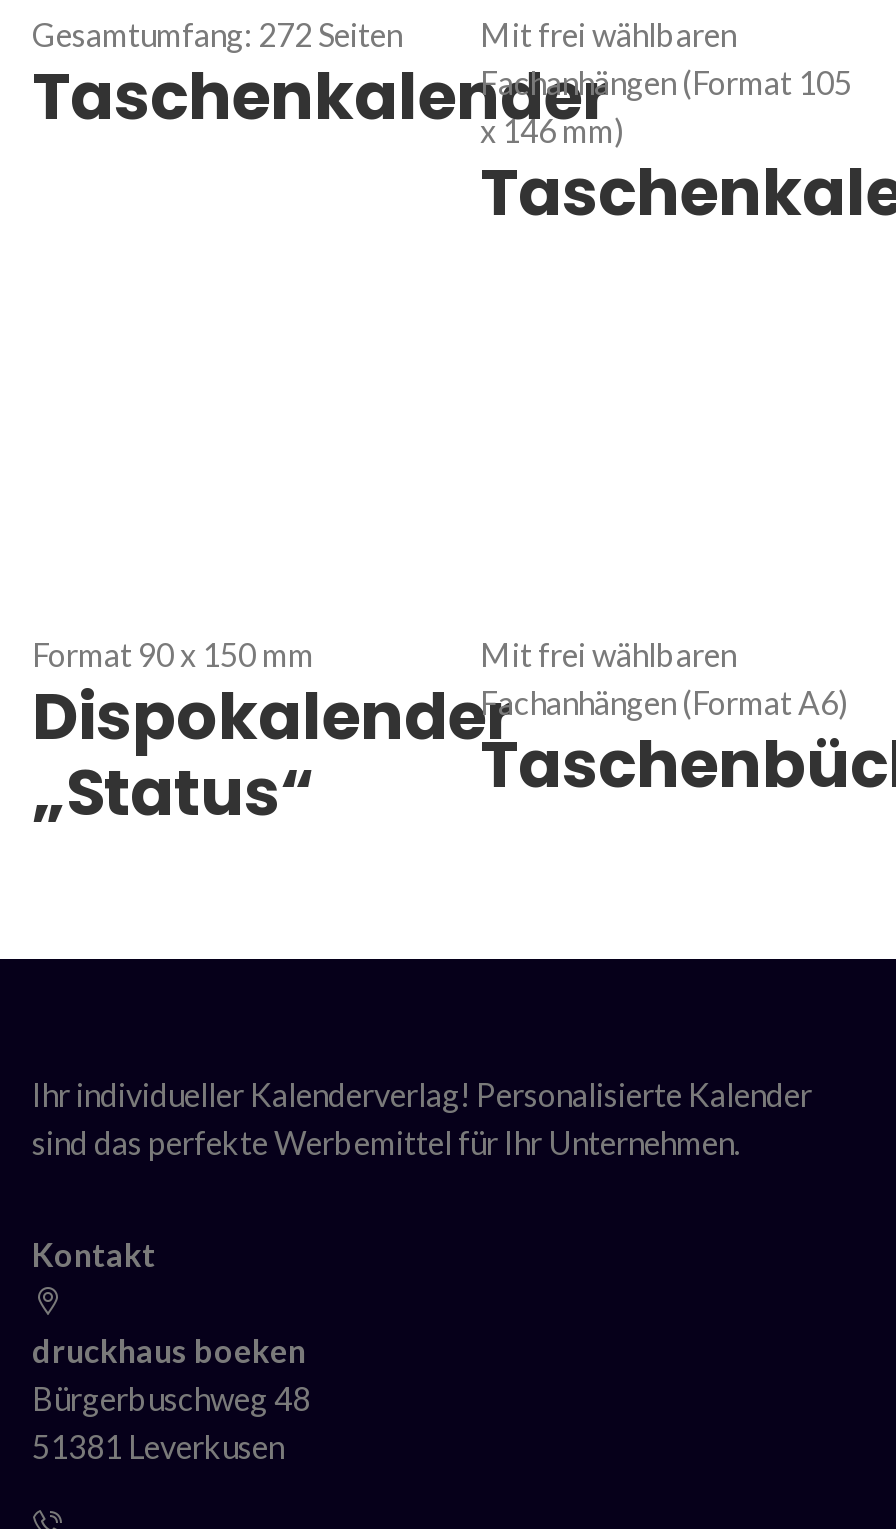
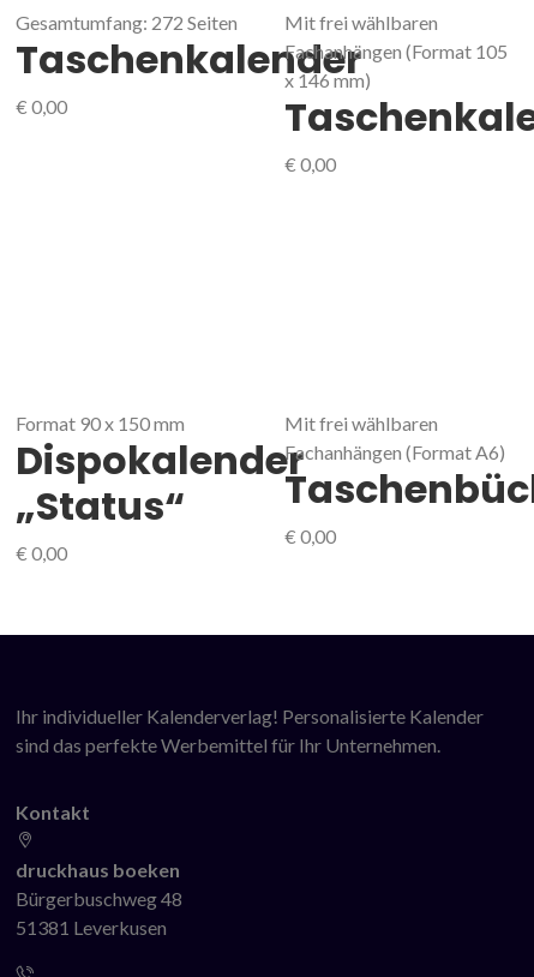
+ €0,00

+ €0,00

+ €0,00

+ €0,00
